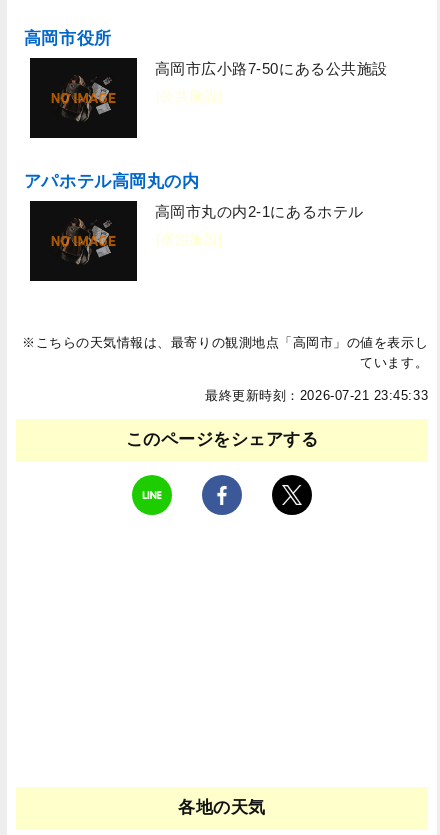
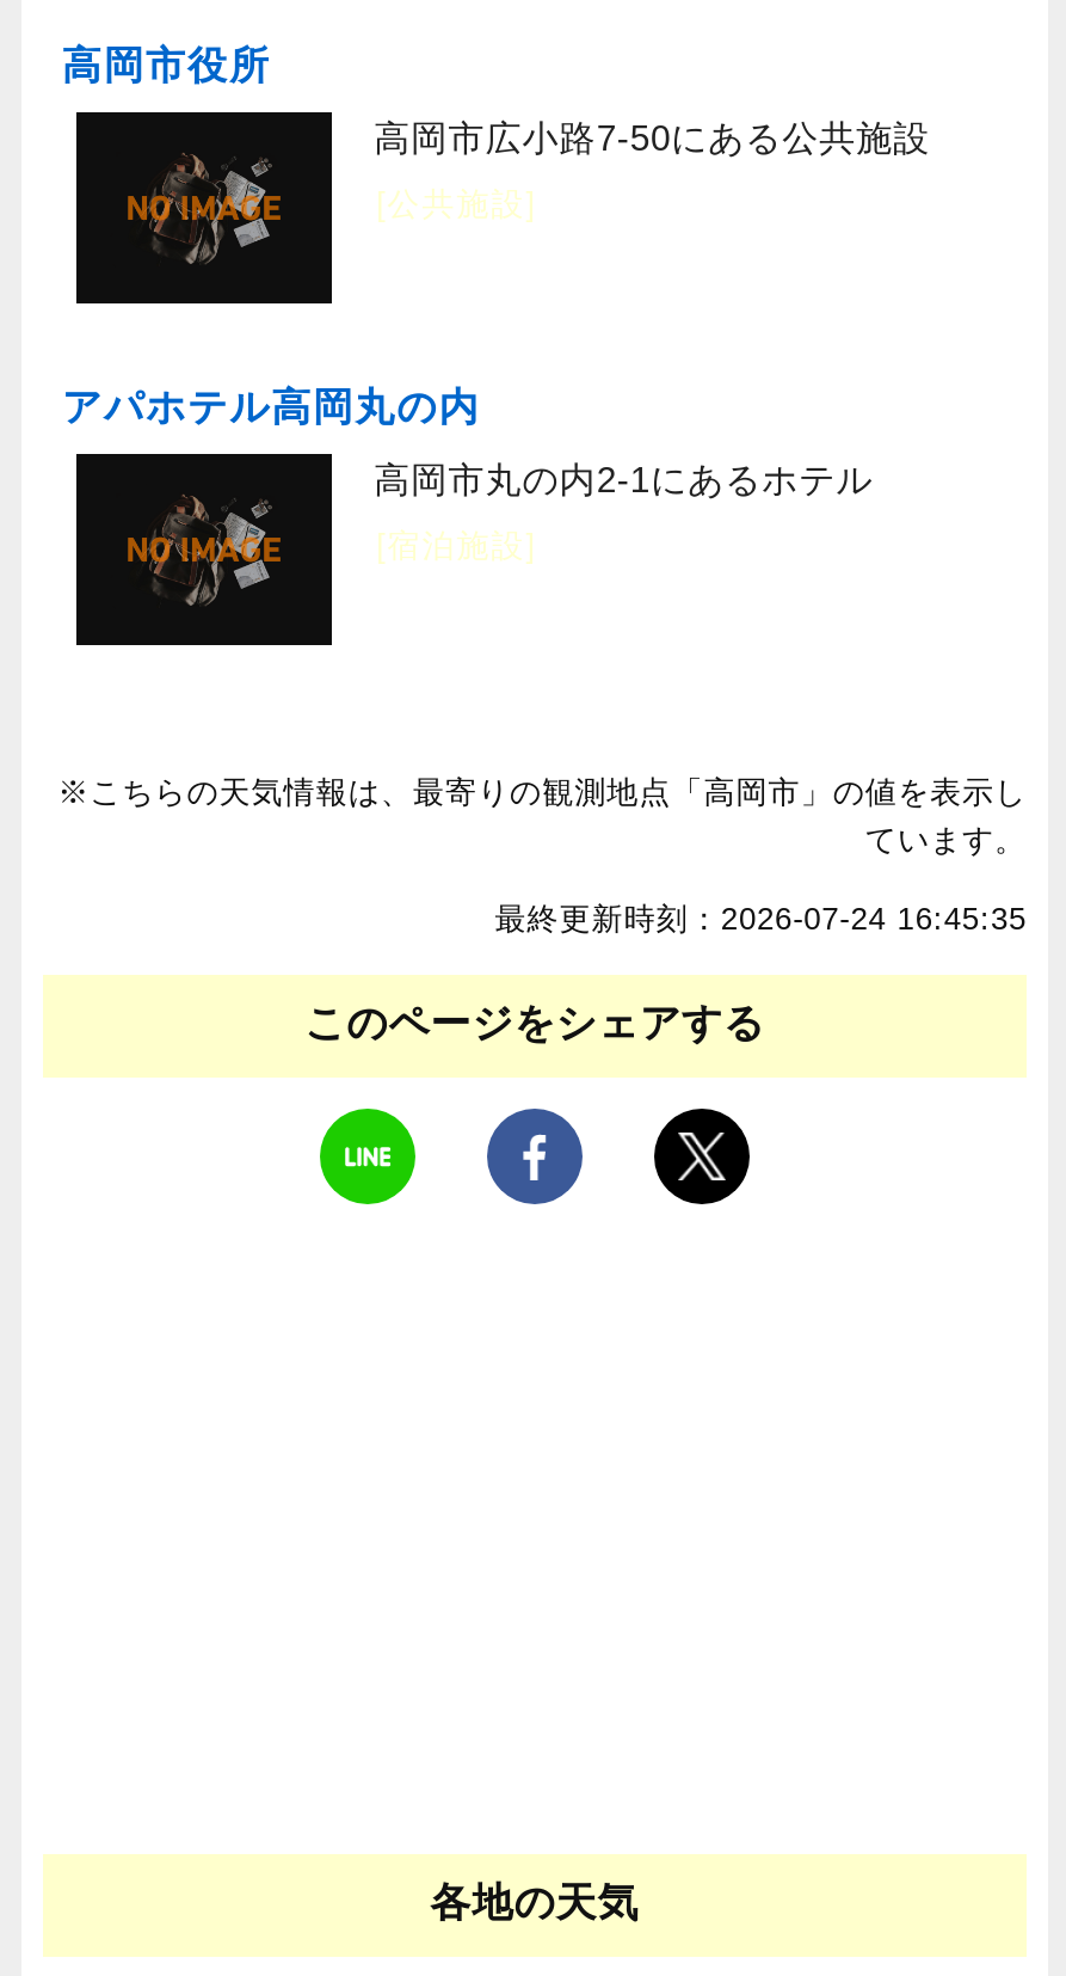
- 最終更新時刻：2026-07-21 23:45:33
+ 最終更新時刻：2026-07-24 16:45:35
